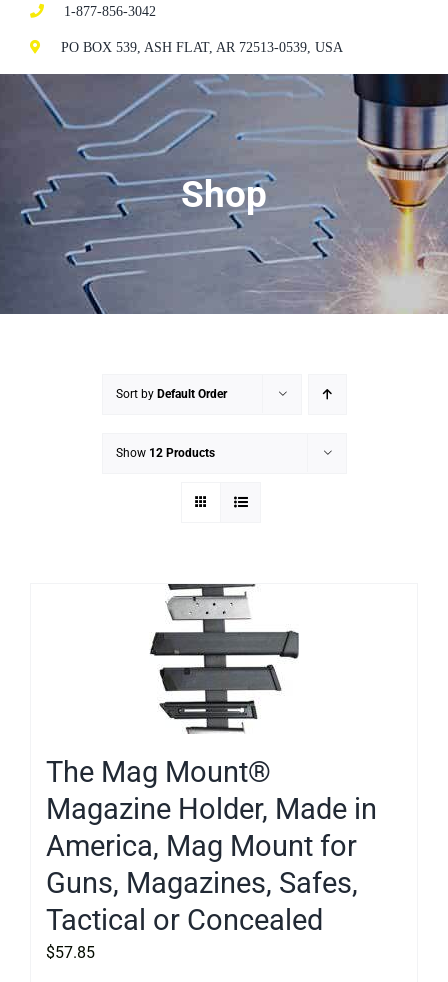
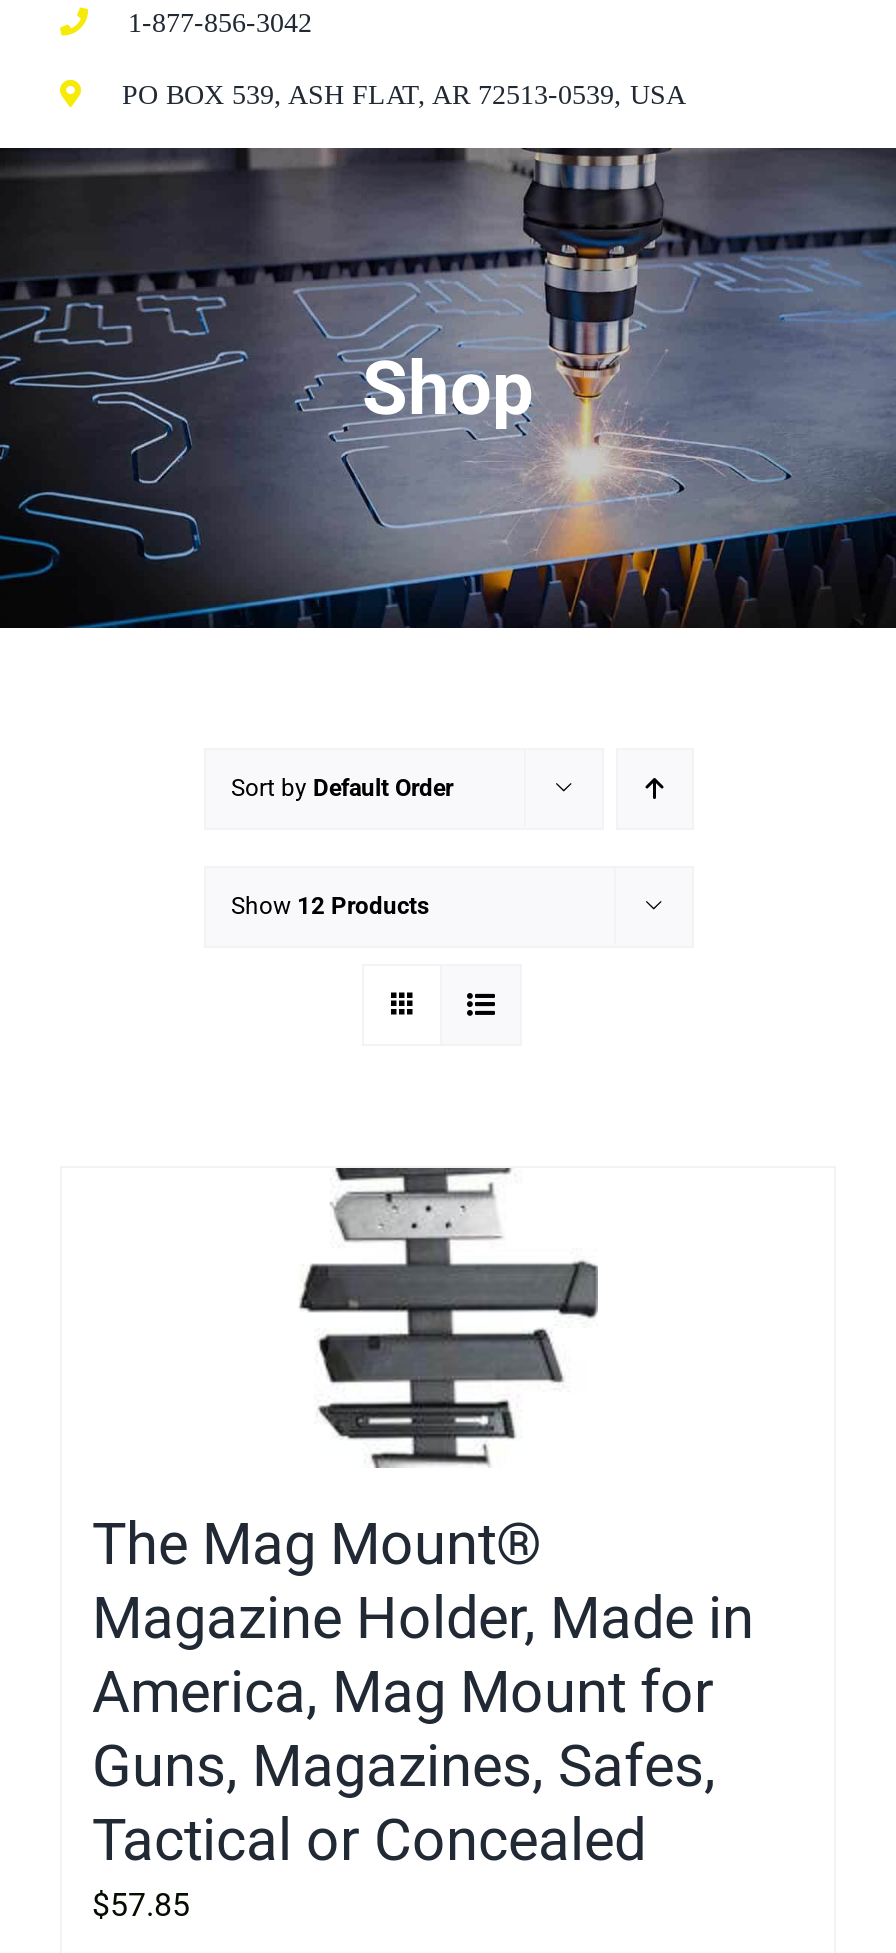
- [image]
+ [image]
